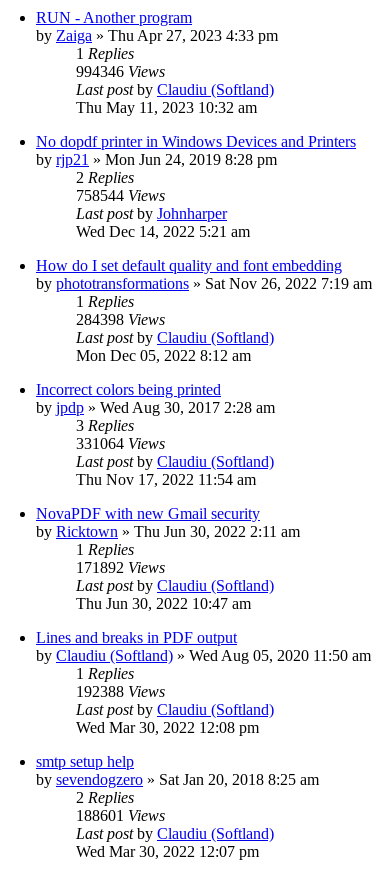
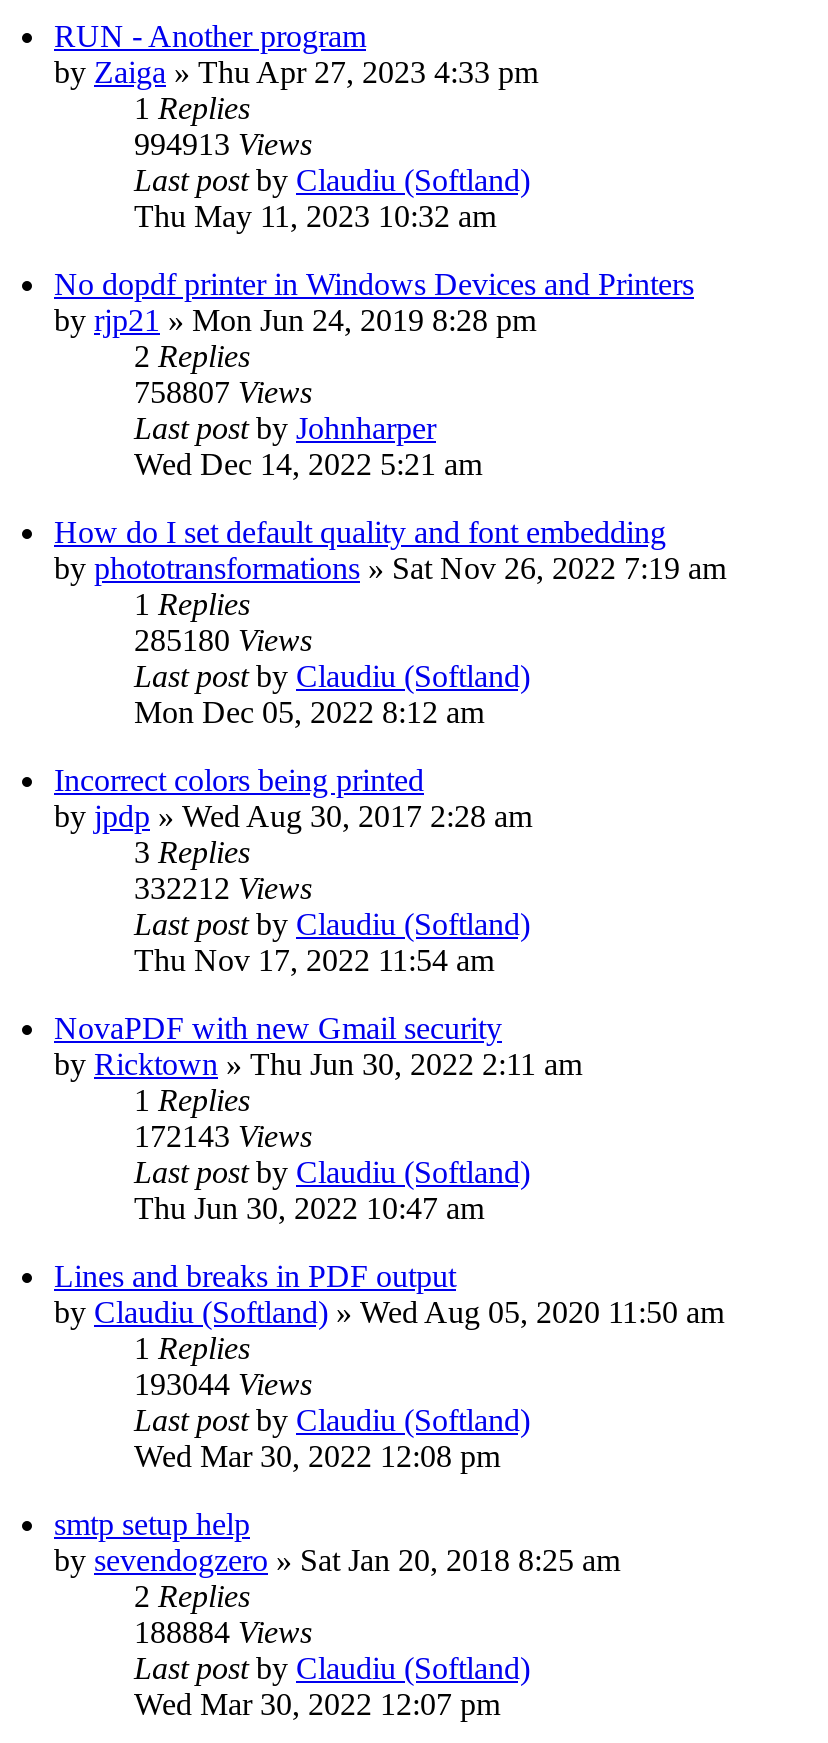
- 994346 Views
+ 994913 Views

- 758544 Views
+ 758807 Views

- 284398 Views
+ 285180 Views

- 331064 Views
+ 332212 Views

- 171892 Views
+ 172143 Views

- 192388 Views
+ 193044 Views

- 188601 Views
+ 188884 Views
